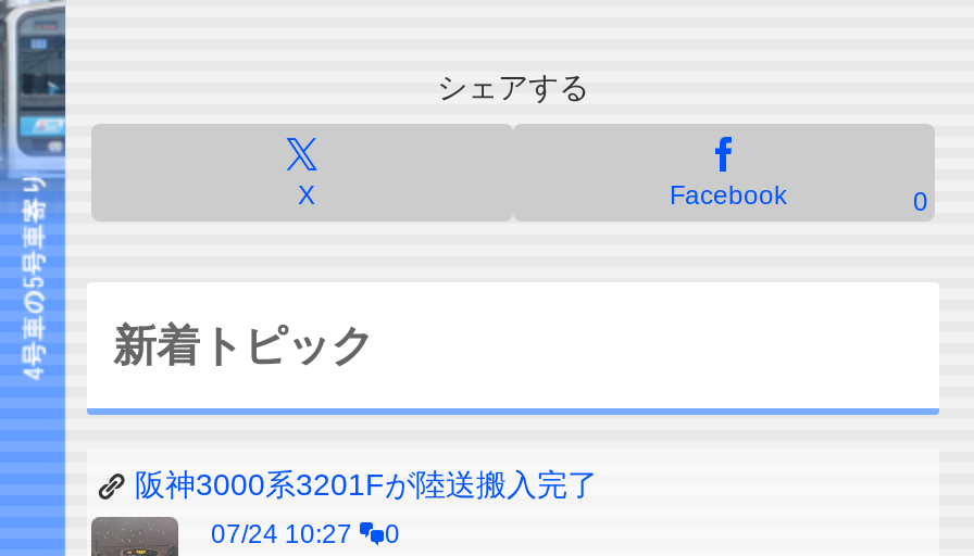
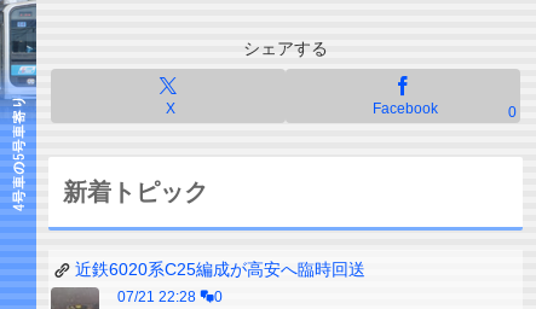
- 阪神3000系3201Fが陸送搬入完了
+ 近鉄6020系C25編成が高安へ臨時回送

- 07/24 10:27 0
+ 07/21 22:28 0
